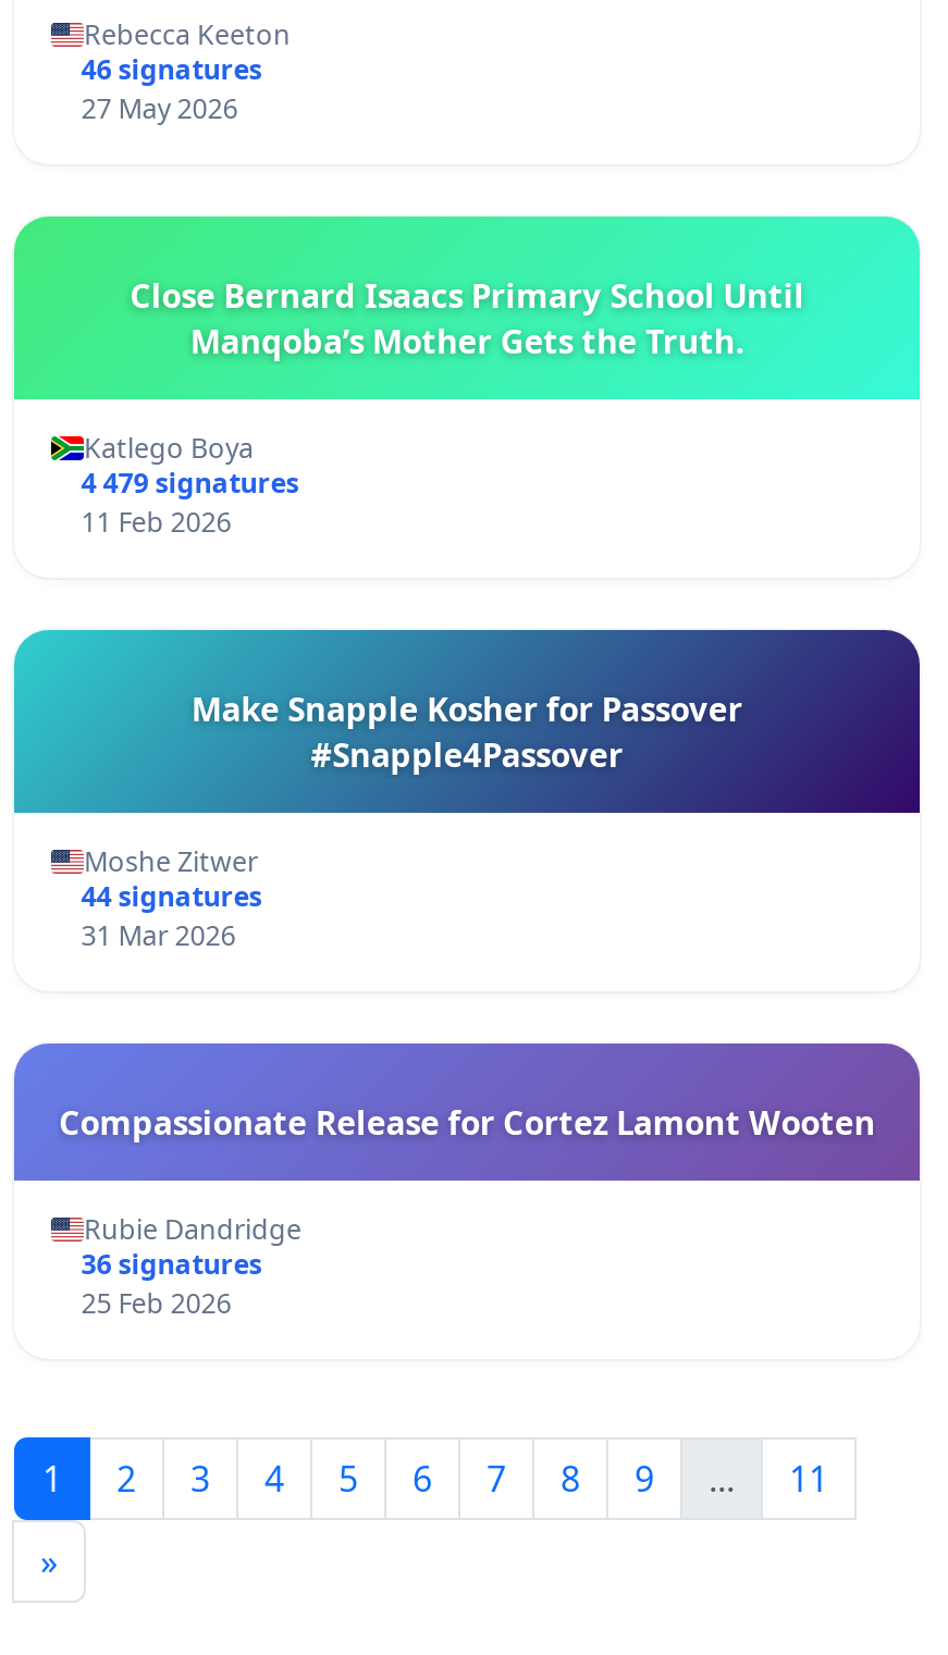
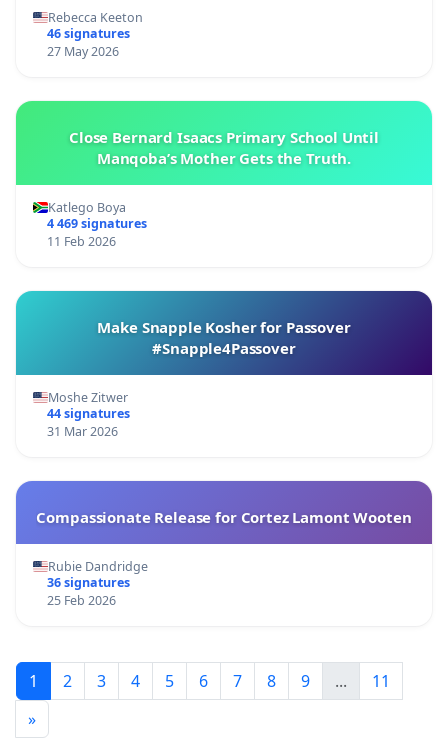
- 4 479 signatures
+ 4 469 signatures
